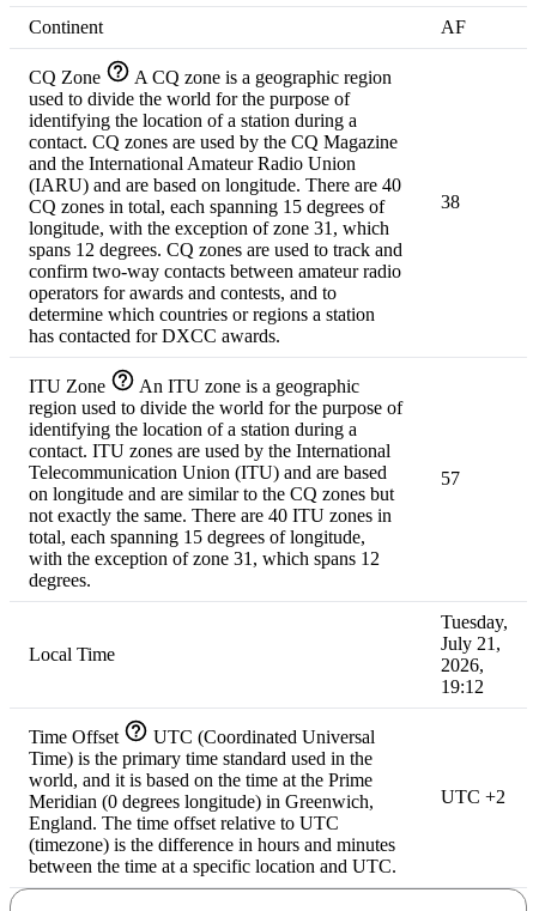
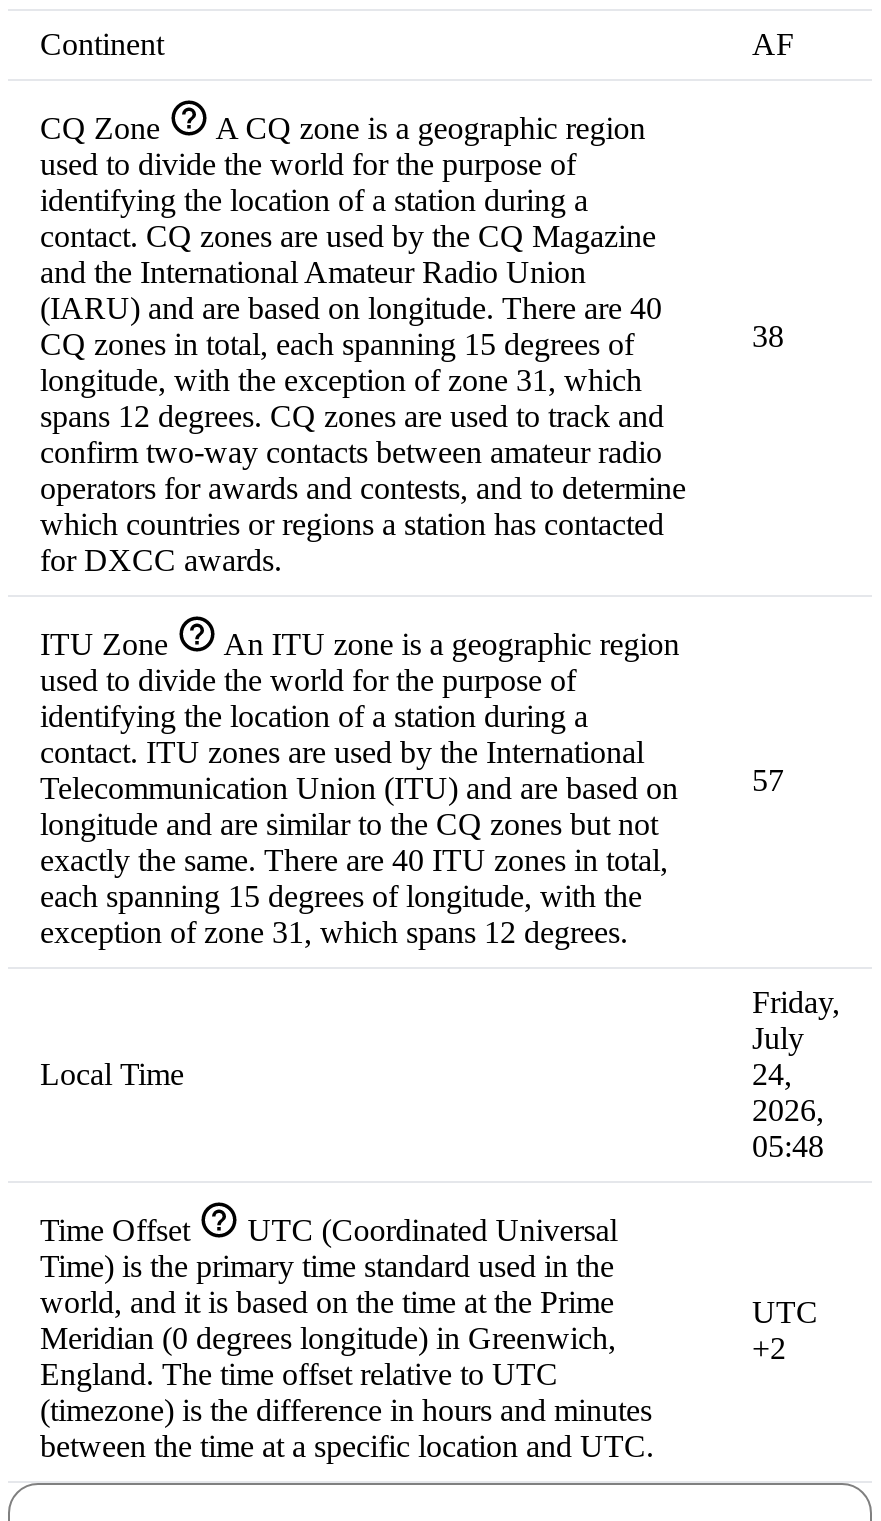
- Tuesday,
- July 21,
+ Friday,
+ July
+ 24,

- 19:12
+ 05:48
